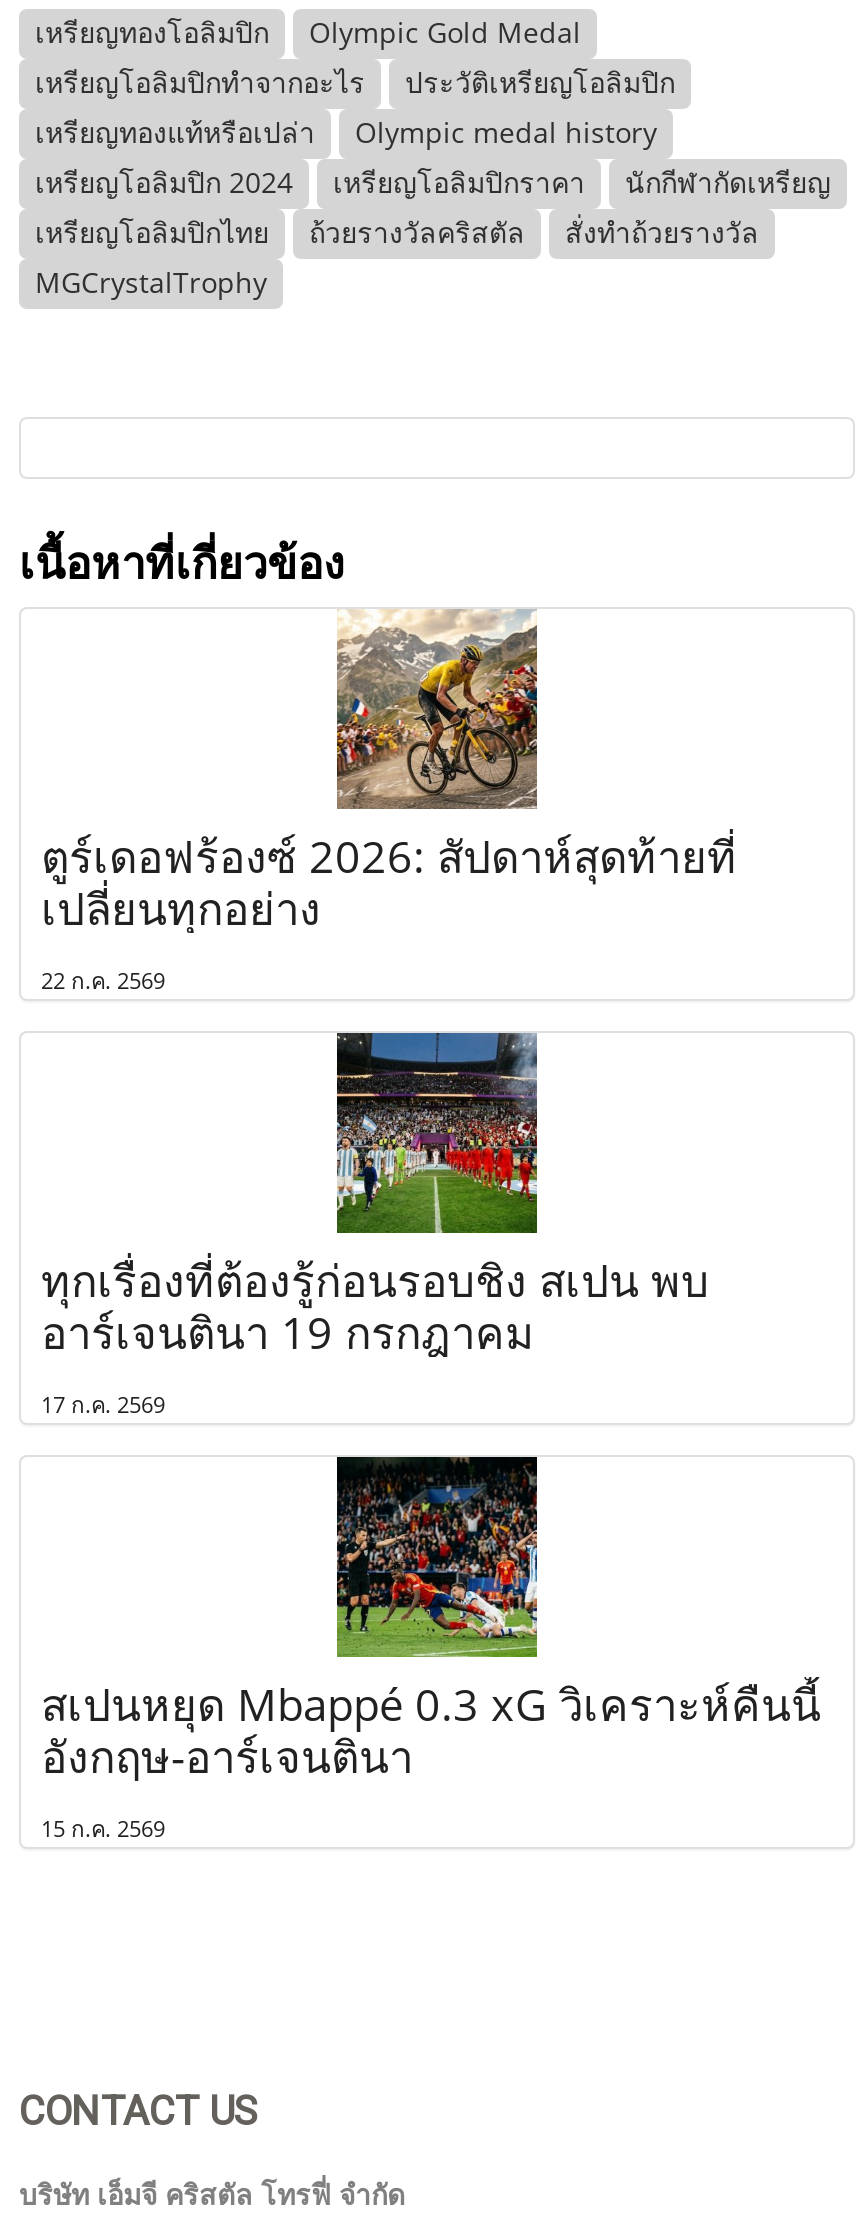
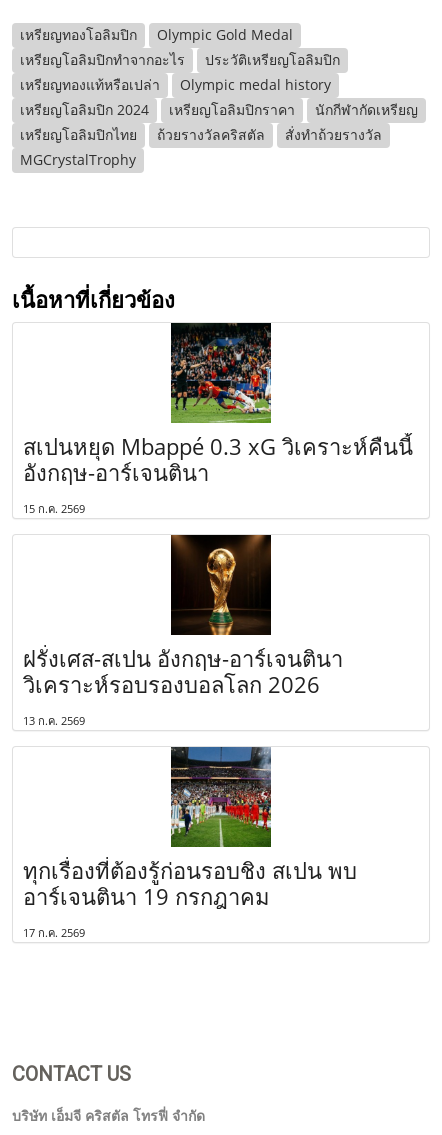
- [image]
- ตูร์เดอฟร้องซ์ 2026: สัปดาห์สุดท้ายที่
- เปลี่ยนทุกอย่าง
- 22 ก.ค. 2569

moved down: [image] | ทุกเรื่องที่ต้องรู้ก่อนรอบชิง สเปน พบ | อาร์เจนตินา 19 กรกฎาคม | 17 ก.ค. 2569

moved up: [image] | สเปนหยุด Mbappé 0.3 xG วิเคราะห์คืนนี้ | อังกฤษ-อาร์เจนตินา | 15 ก.ค. 2569

+ [image]
+ ฝรั่งเศส-สเปน อังกฤษ-อาร์เจนตินา
+ วิเคราะห์รอบรองบอลโลก 2026
+ 13 ก.ค. 2569
